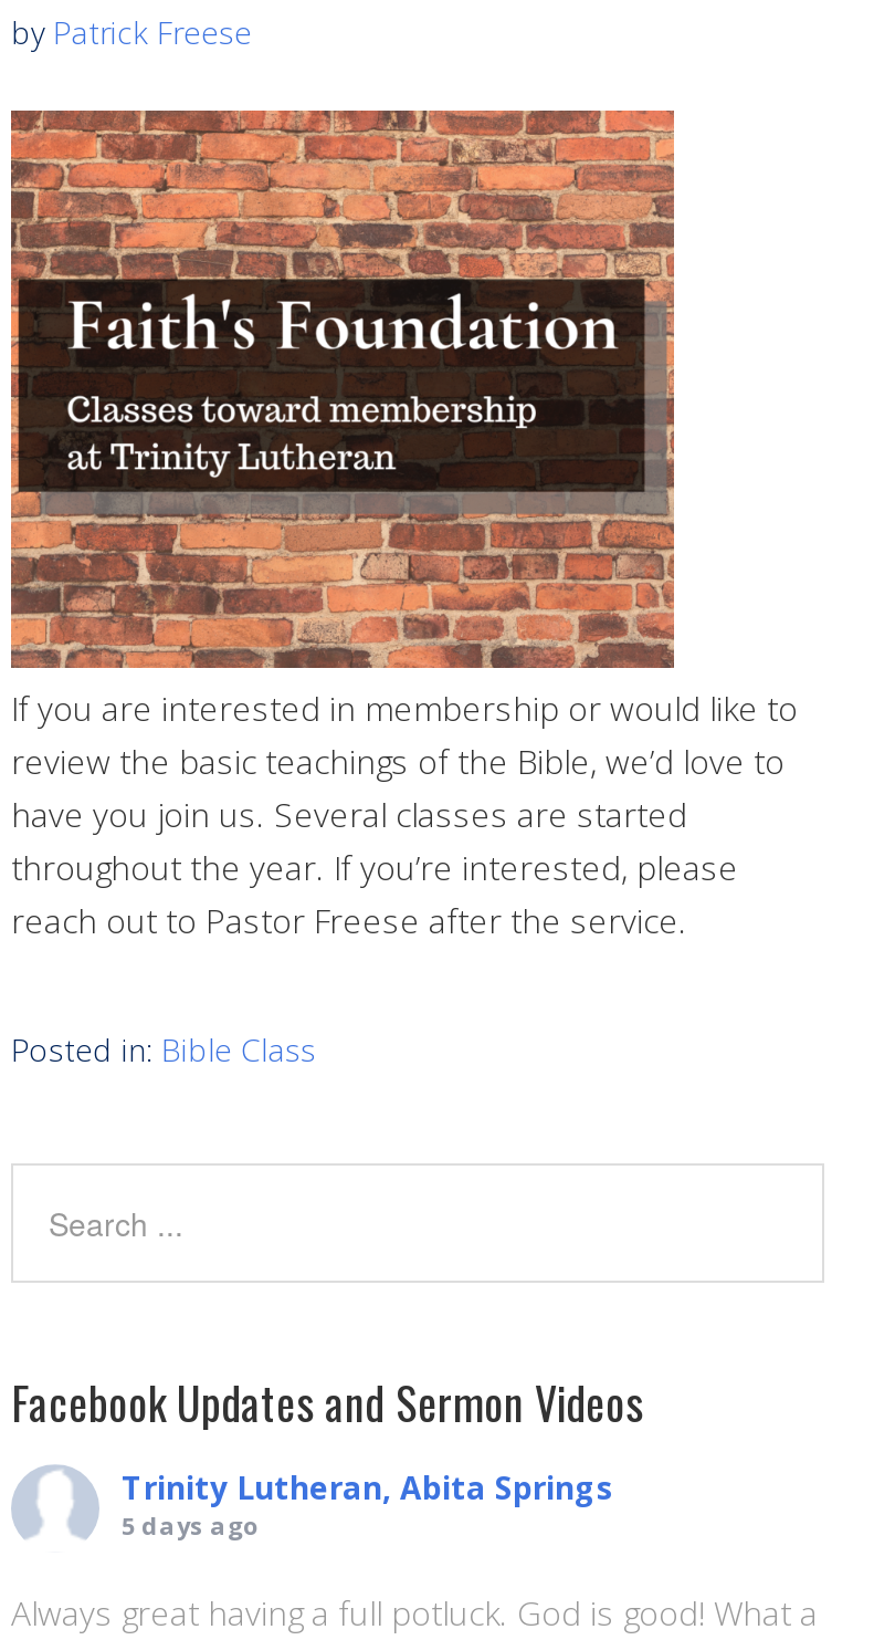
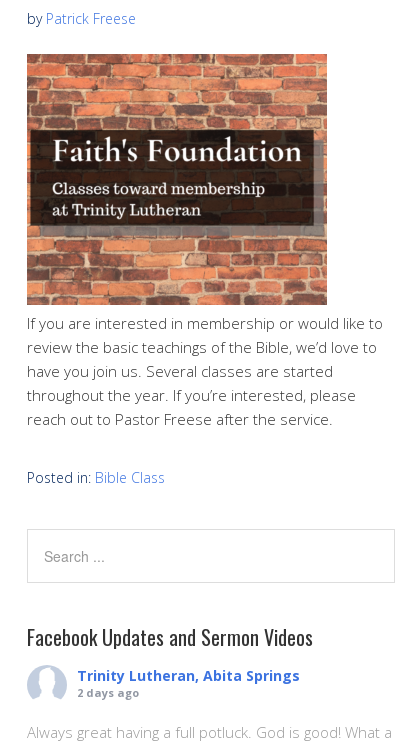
- 5 days ago
+ 2 days ago
